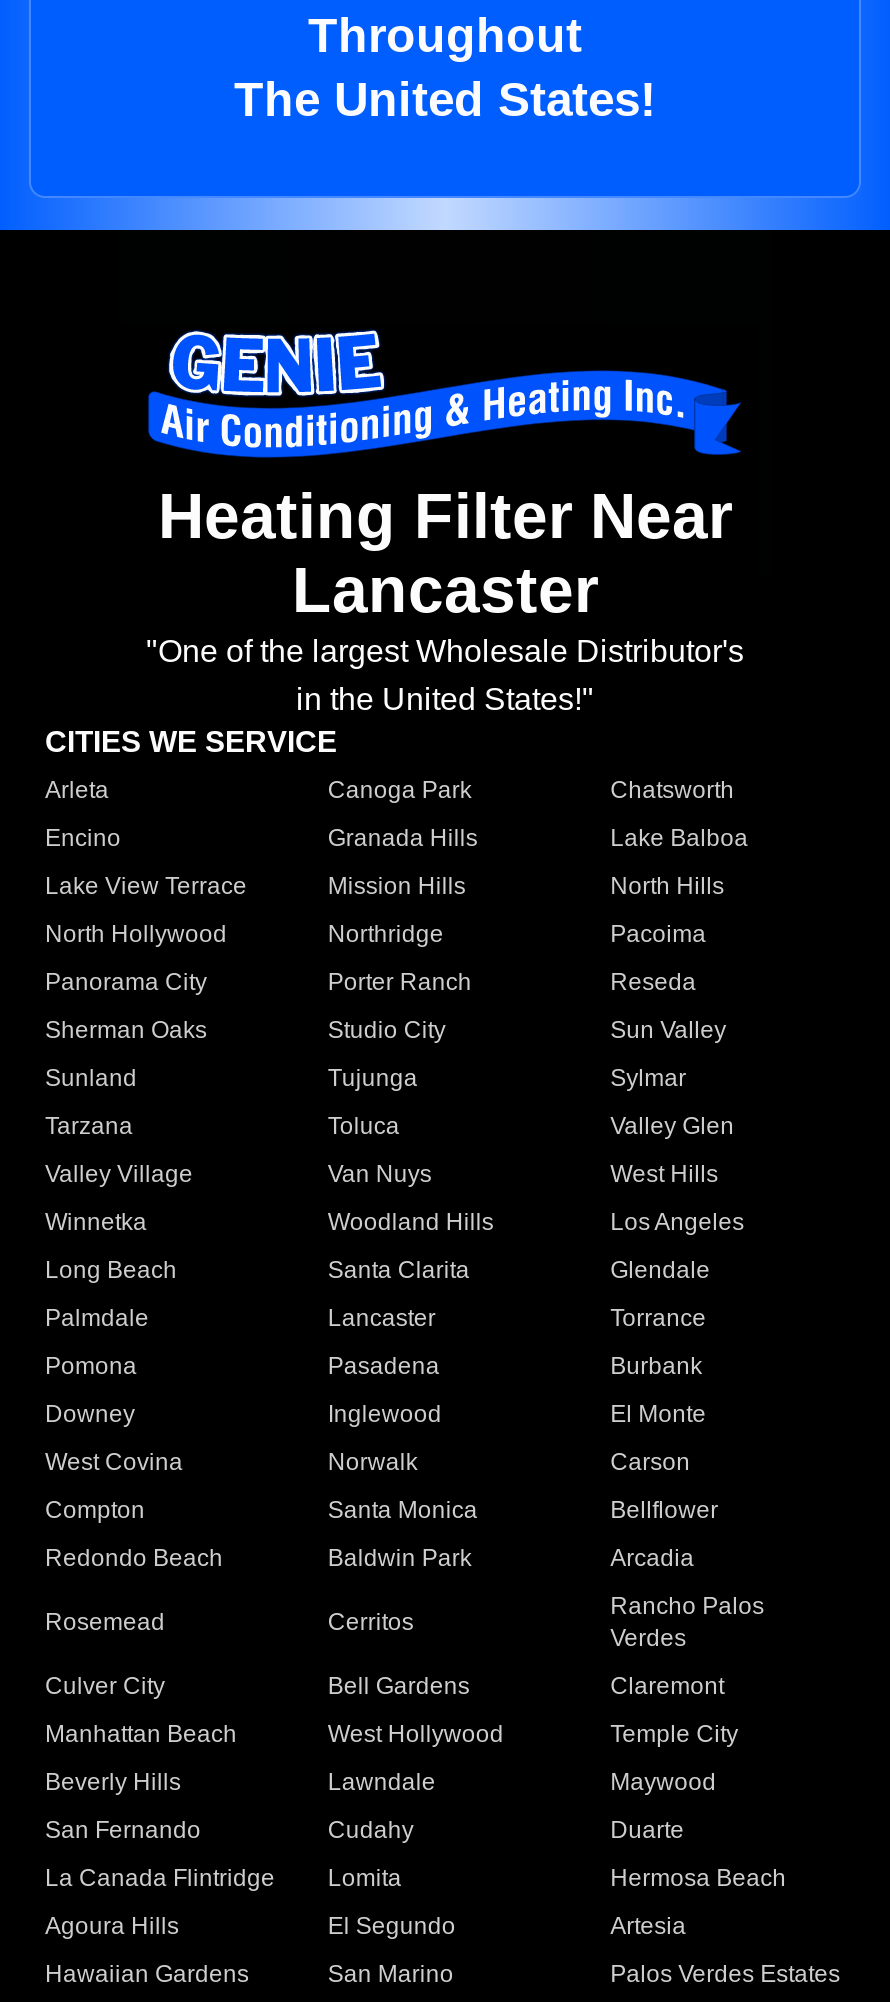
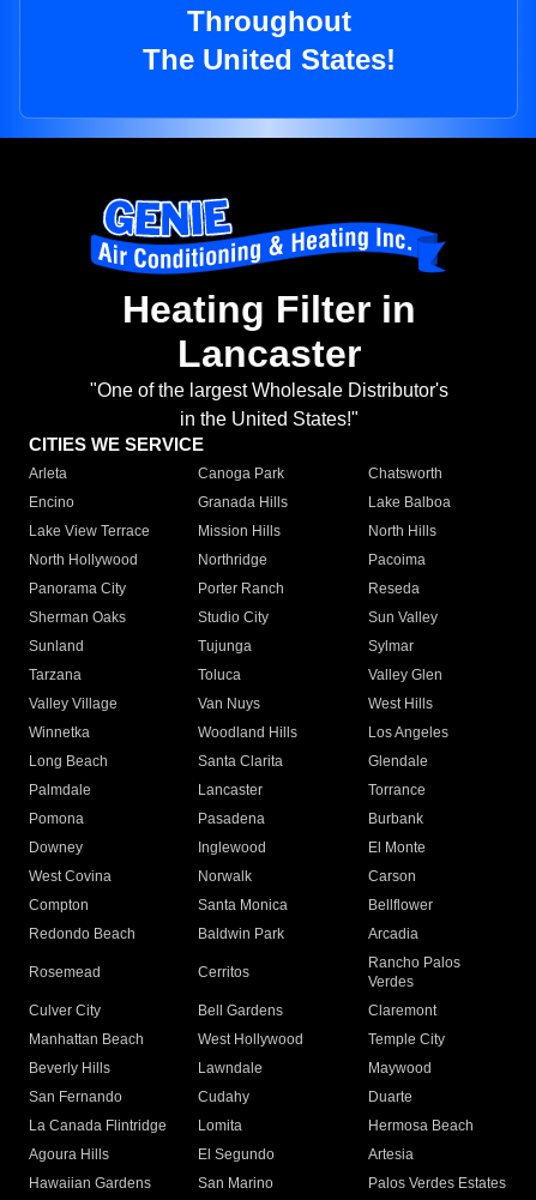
- Heating Filter Near
+ Heating Filter in
